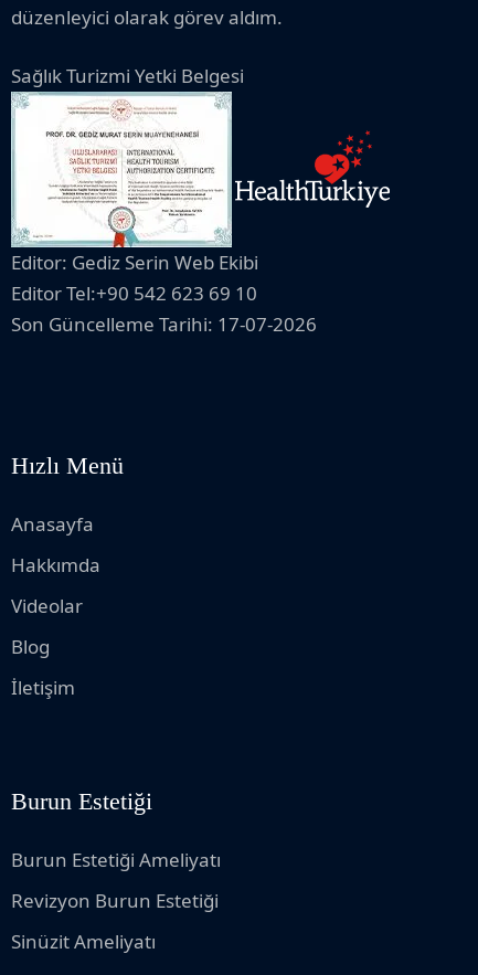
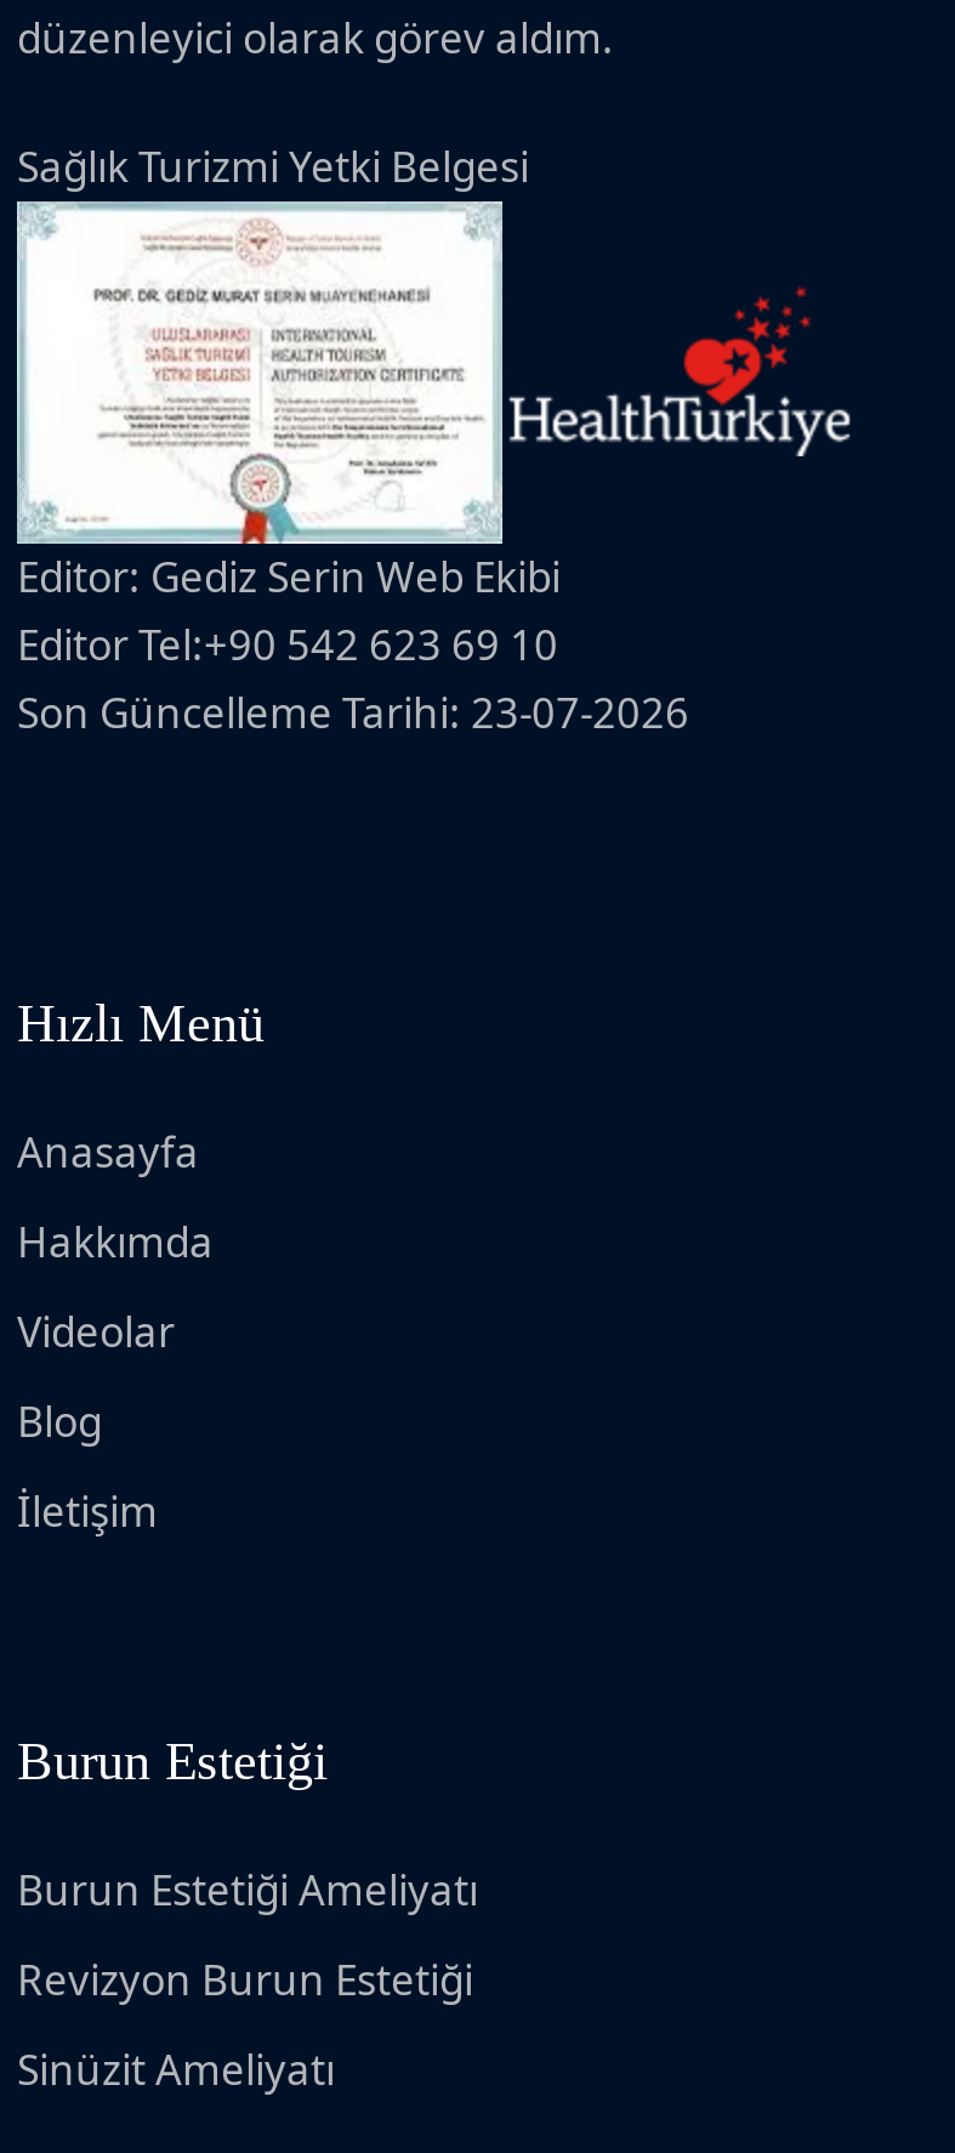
- Son Güncelleme Tarihi: 17-07-2026
+ Son Güncelleme Tarihi: 23-07-2026
